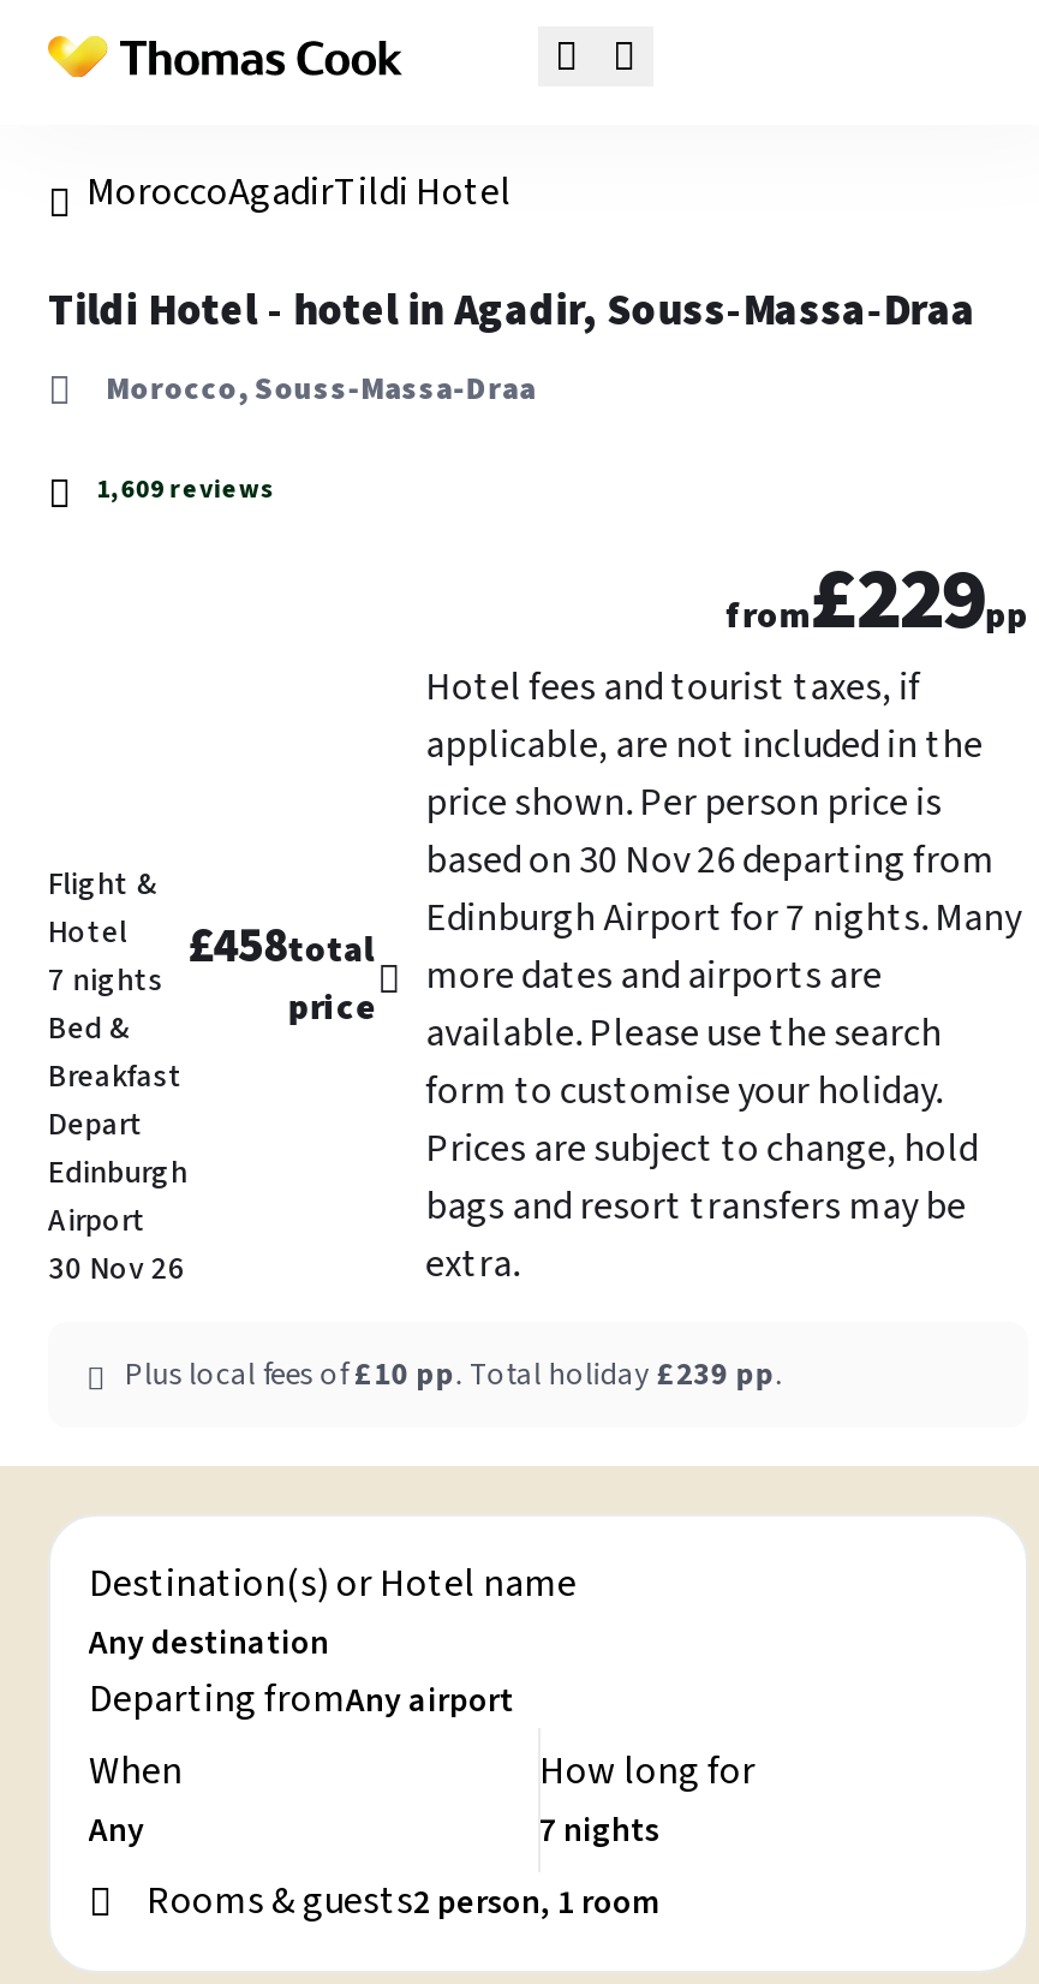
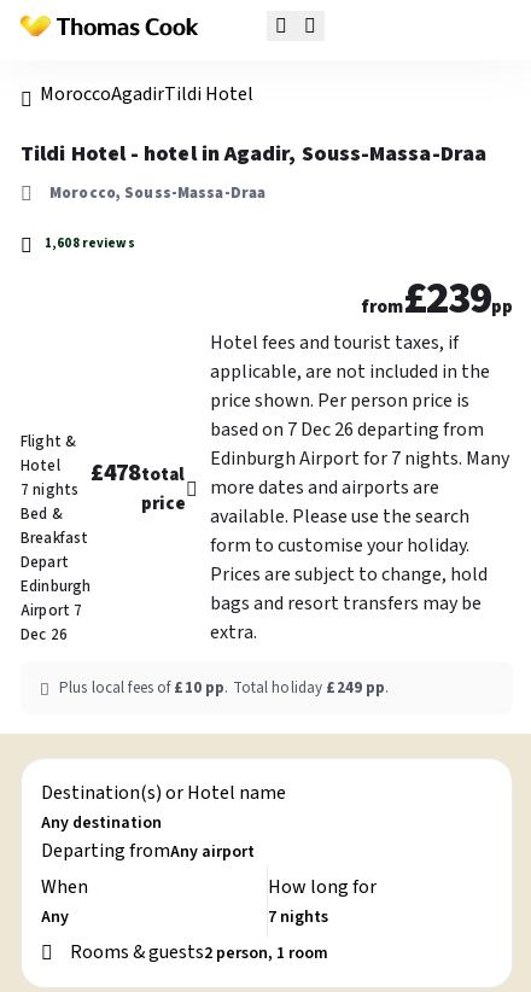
- 1,609 reviews
+ 1,608 reviews

- from£229pp
+ from£239pp

- based on 30 Nov 26 departing from
+ based on 7 Dec 26 departing from

- Hotel 7 nights £458total Edinburgh Airport for 7 nights. Many more dates and airports are
+ Hotel 7 nights £478total Edinburgh Airport for 7 nights. Many more dates and airports are

- Airport
- 30 Nov 26
+ Airport 7
+ Dec 26

- Plus local fees of £10 pp. Total holiday £239 pp.
+ Plus local fees of £10 pp. Total holiday £249 pp.
